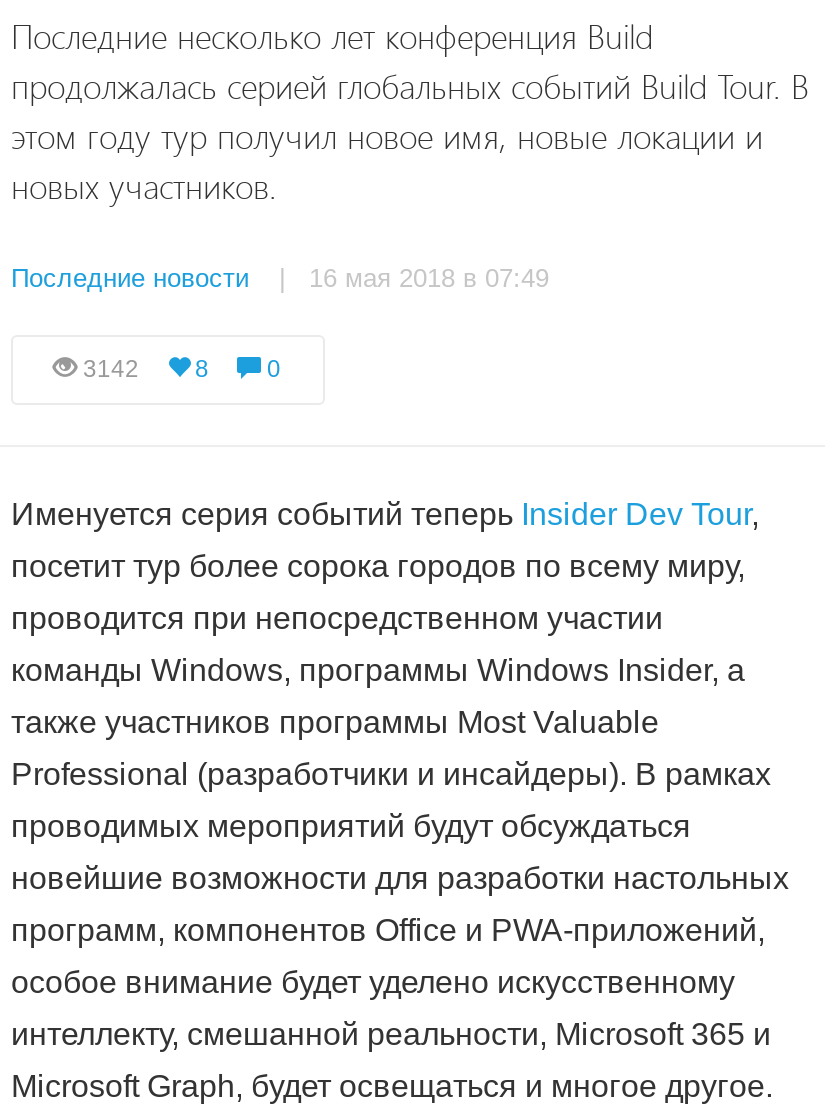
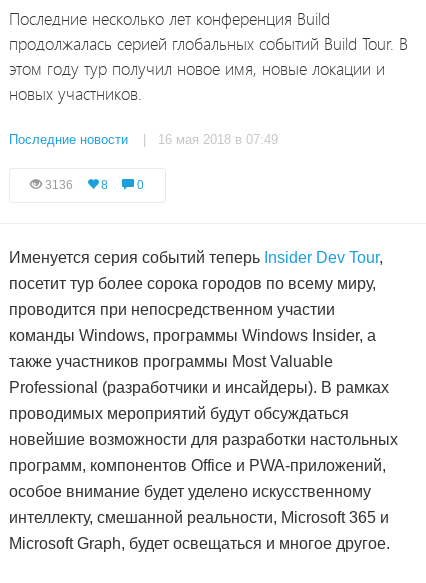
- 3142 8 0
+ 3136 8 0
